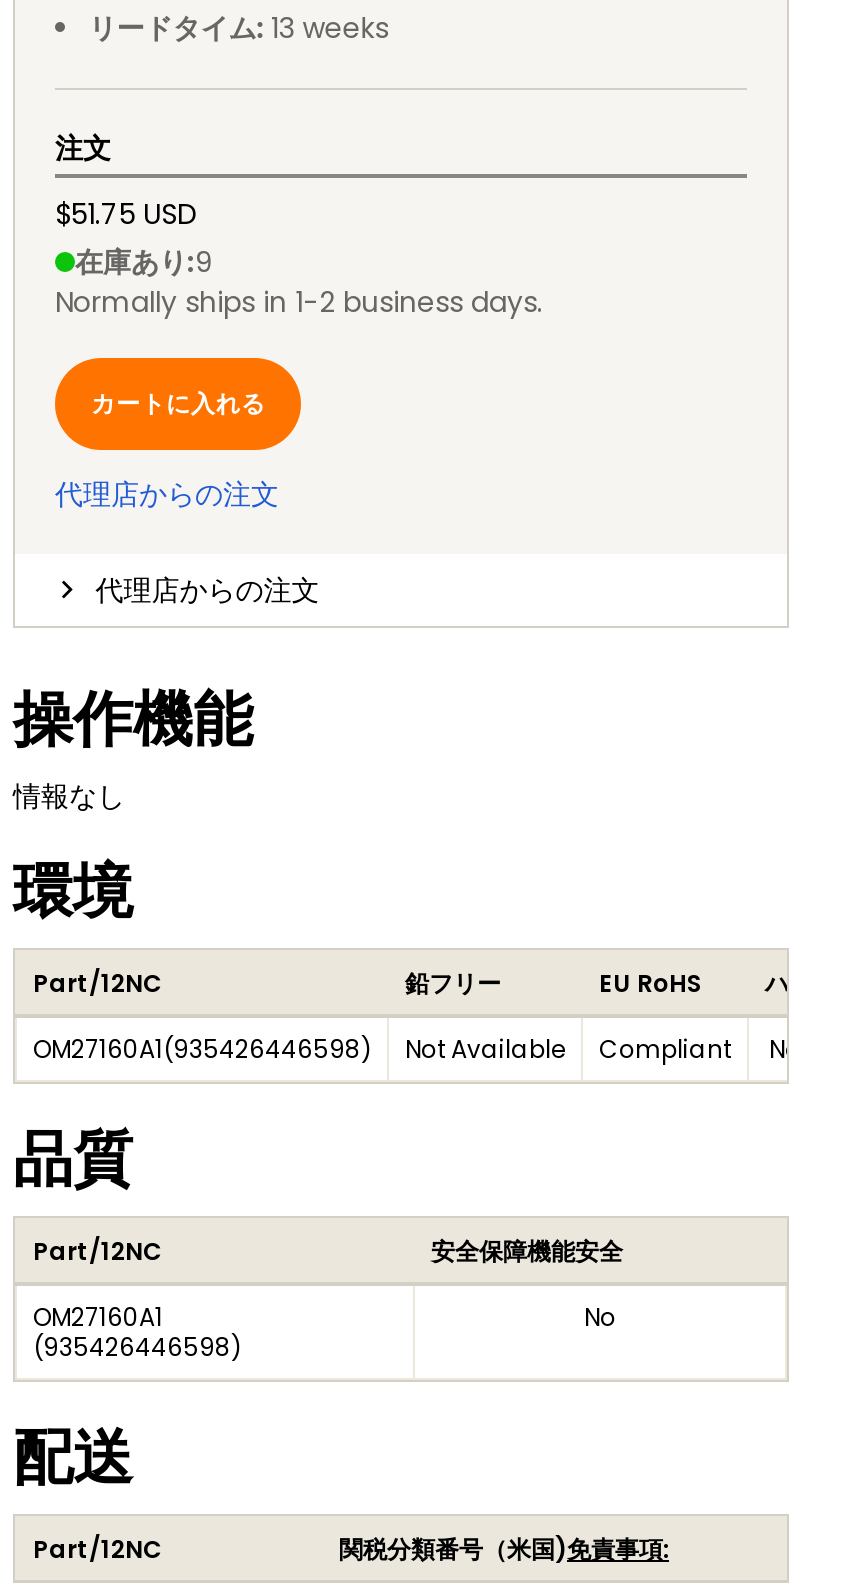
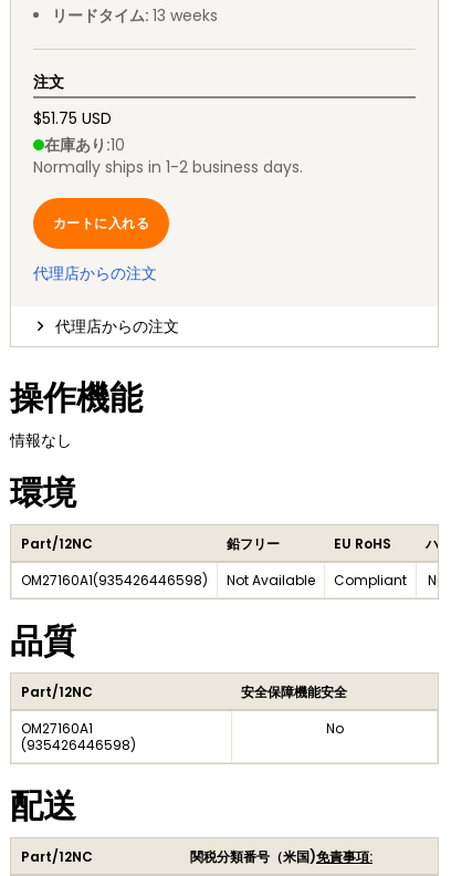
- 在庫あり: 9
+ 在庫あり: 10
